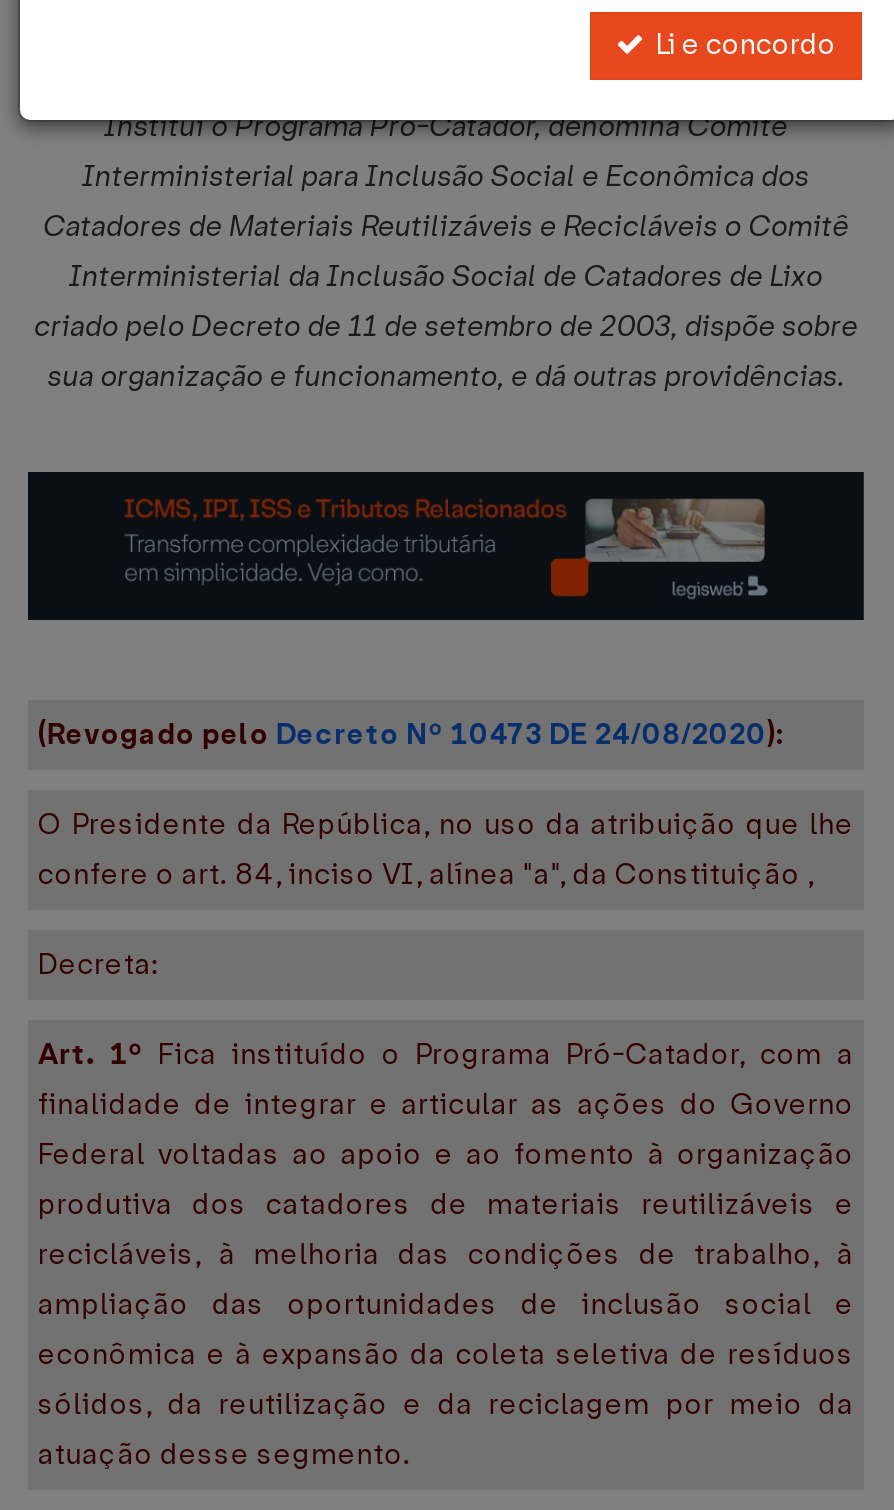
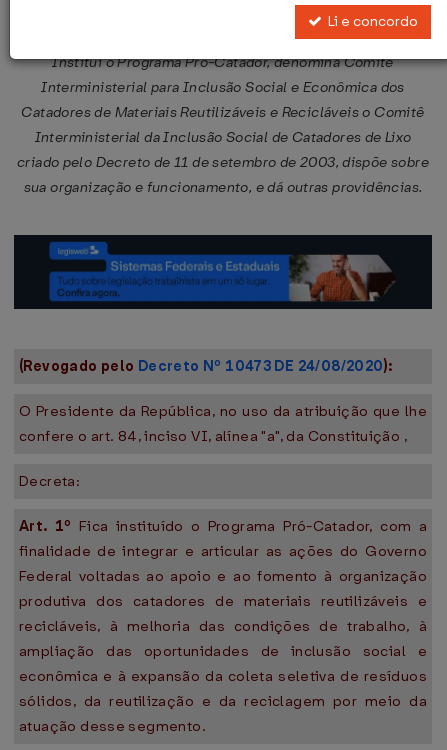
- [image]
+ [image]
